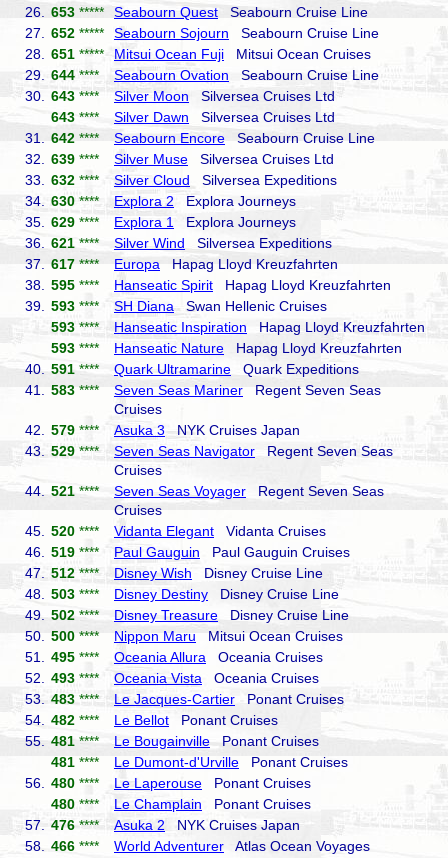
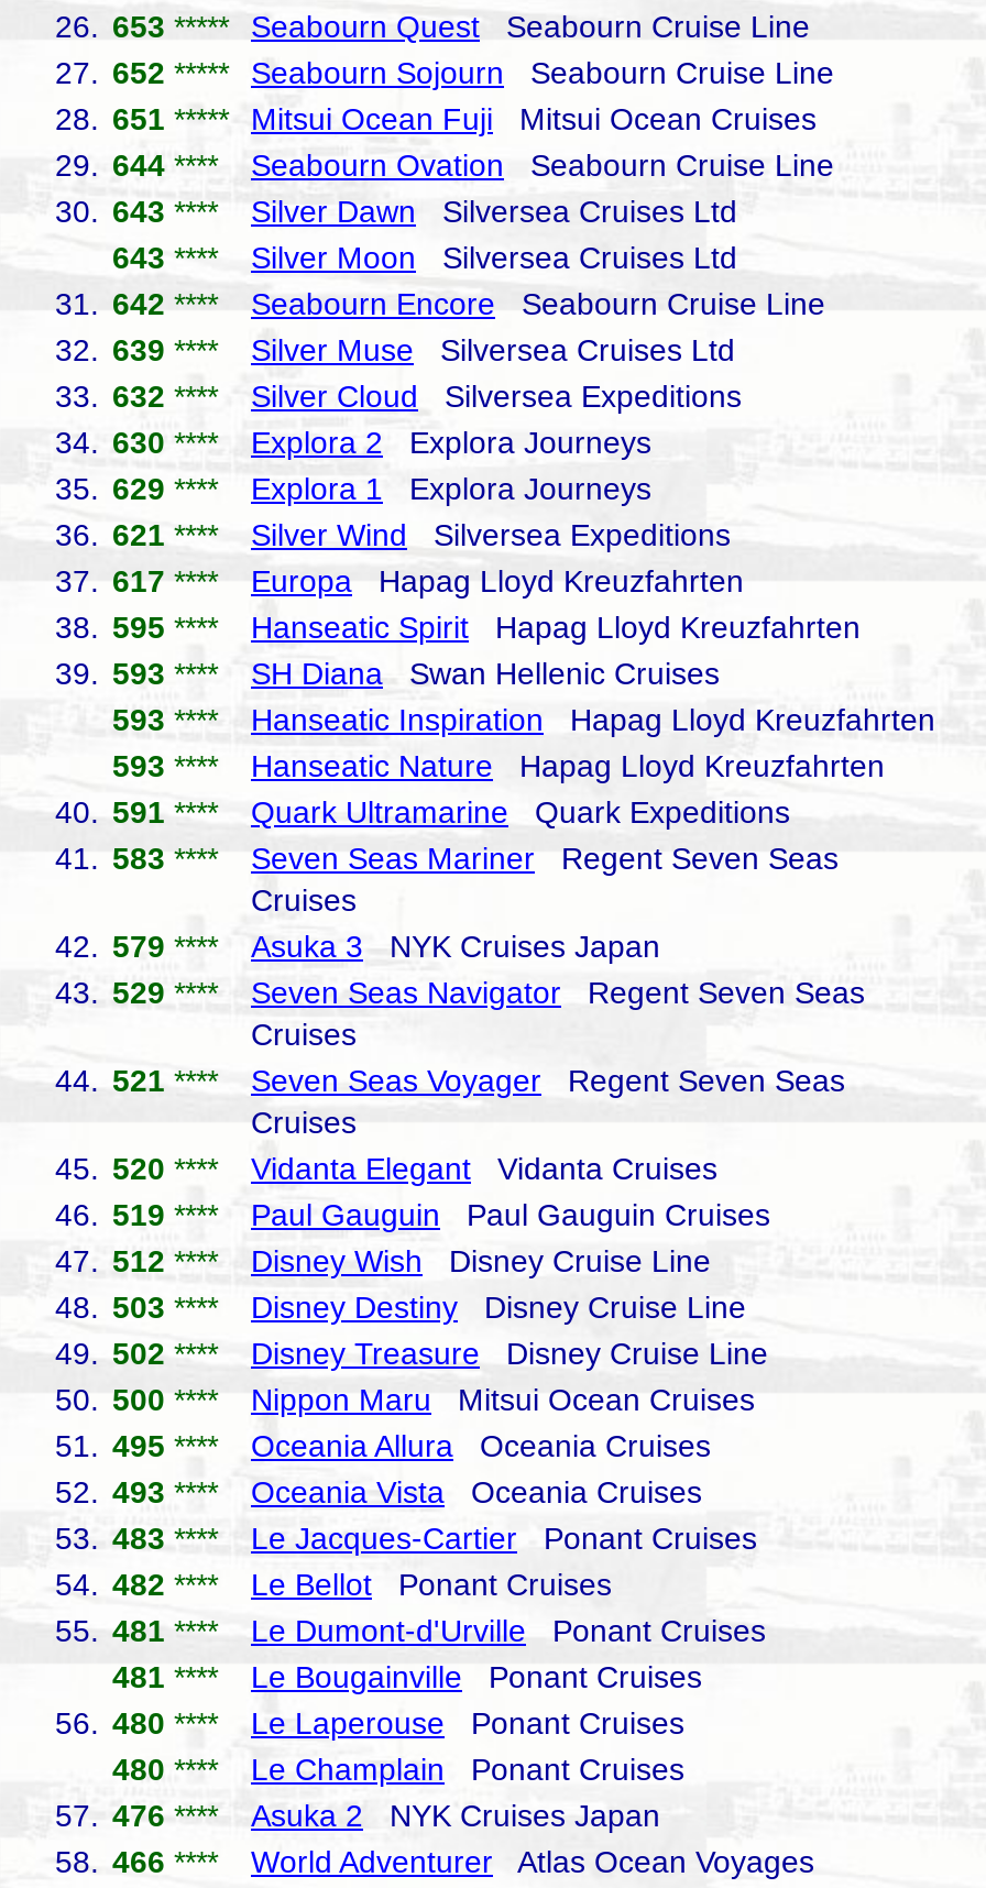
- 30. 643 **** Silver Moon Silversea Cruises Ltd
+ 30. 643 **** Silver Dawn Silversea Cruises Ltd

- 643 **** Silver Dawn Silversea Cruises Ltd
+ 643 **** Silver Moon Silversea Cruises Ltd

- 55. 481 **** Le Bougainville Ponant Cruises
+ 55. 481 **** Le Dumont-d'Urville Ponant Cruises

- 481 **** Le Dumont-d'Urville Ponant Cruises
+ 481 **** Le Bougainville Ponant Cruises
